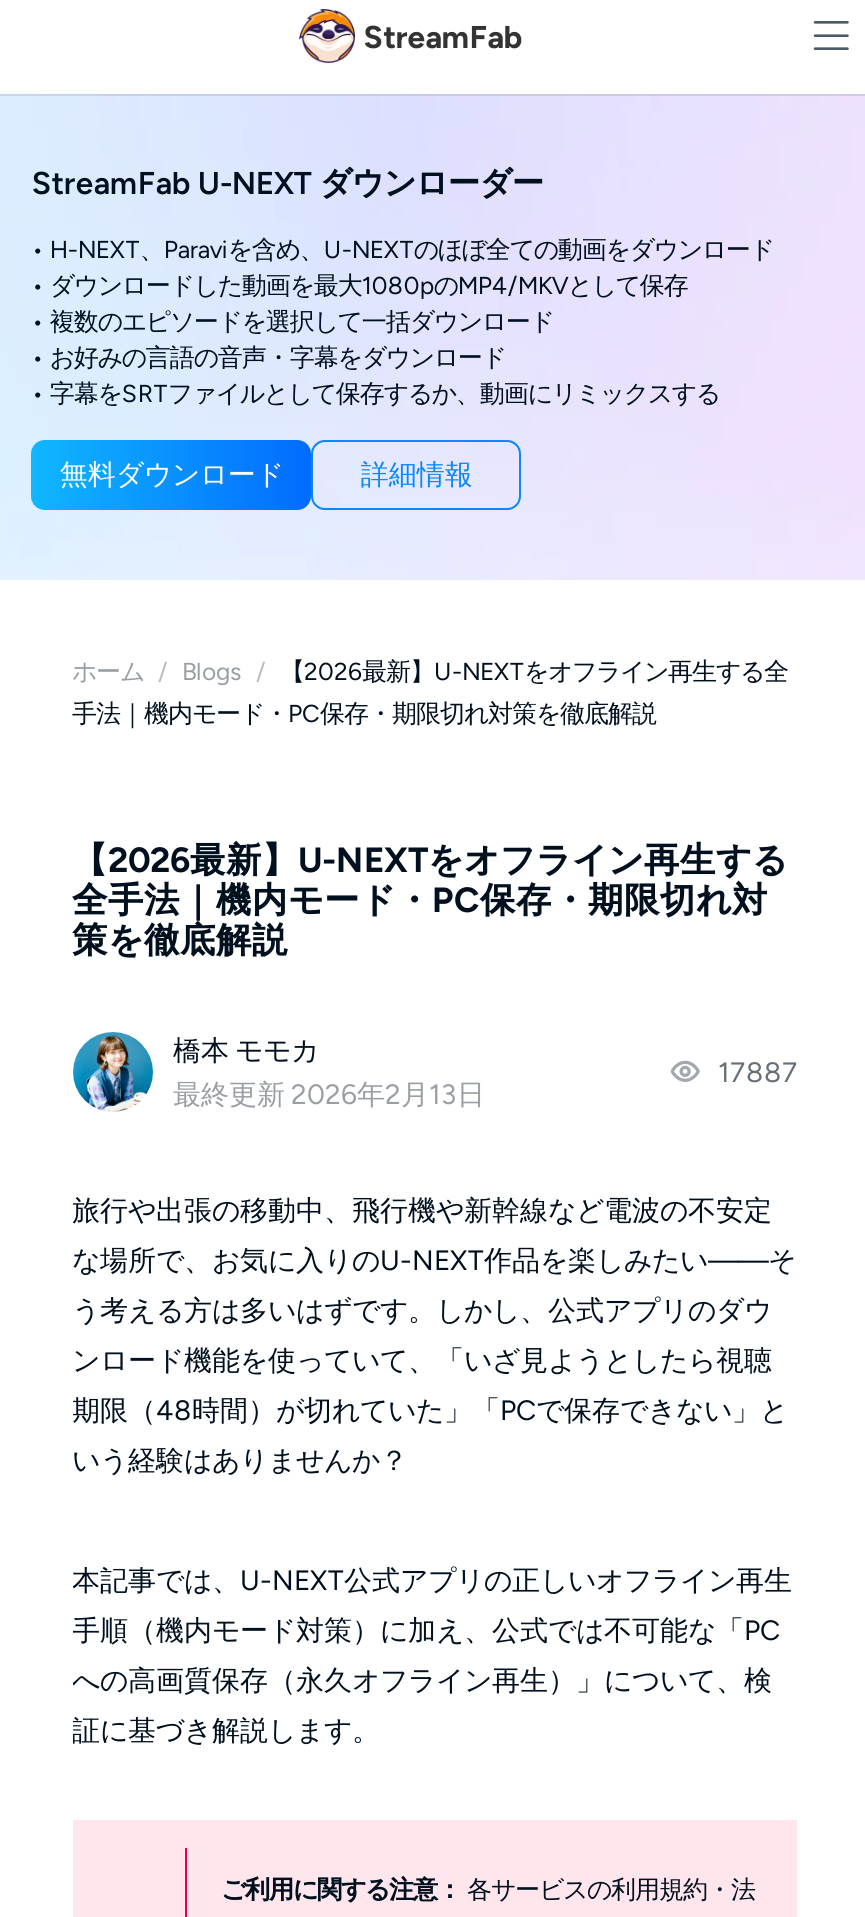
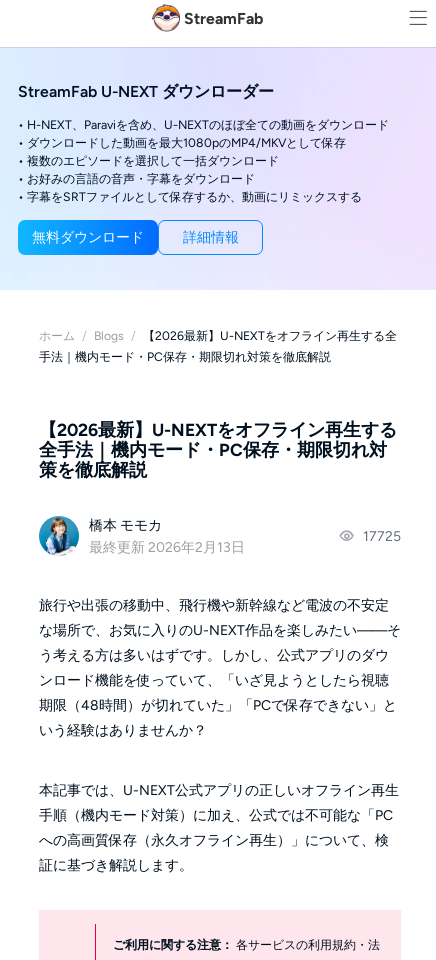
- 17887
+ 17725
